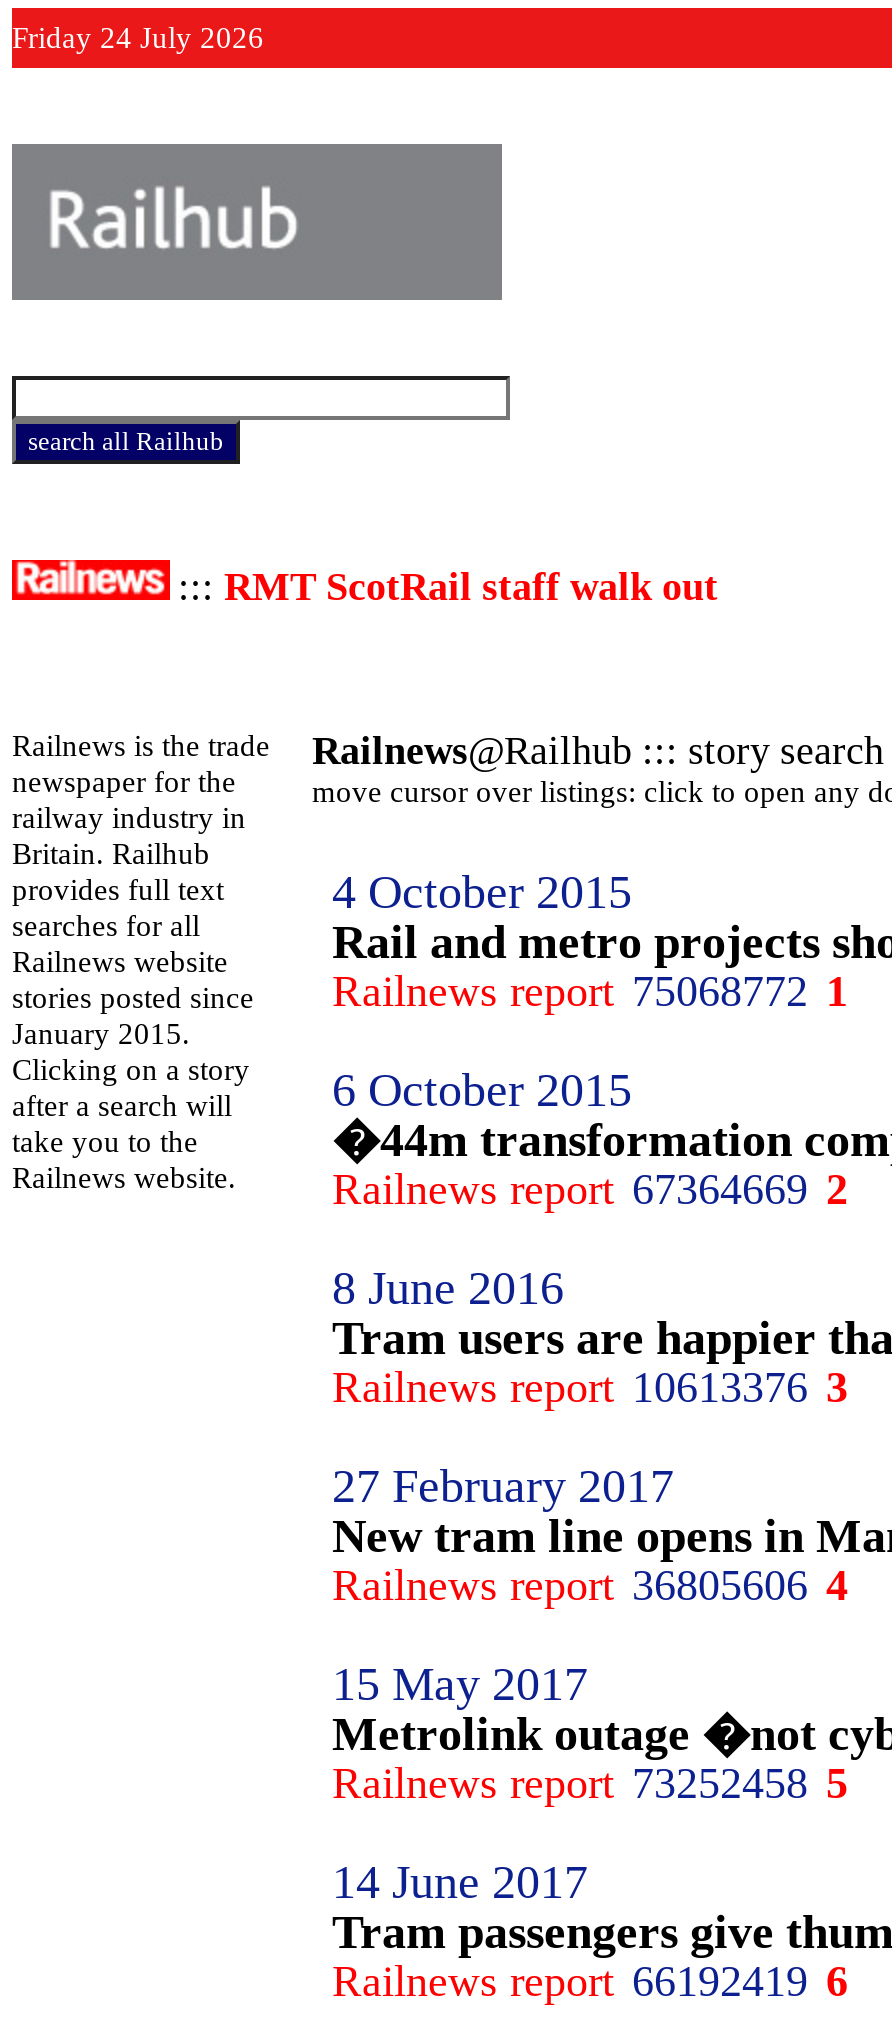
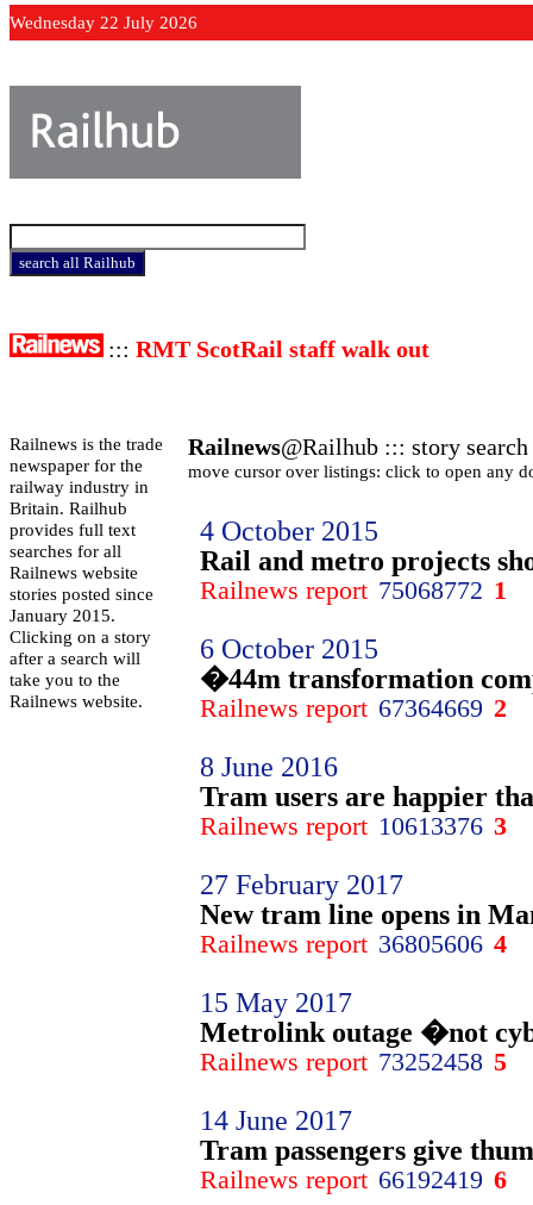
- Friday 24 July 2026
+ Wednesday 22 July 2026
